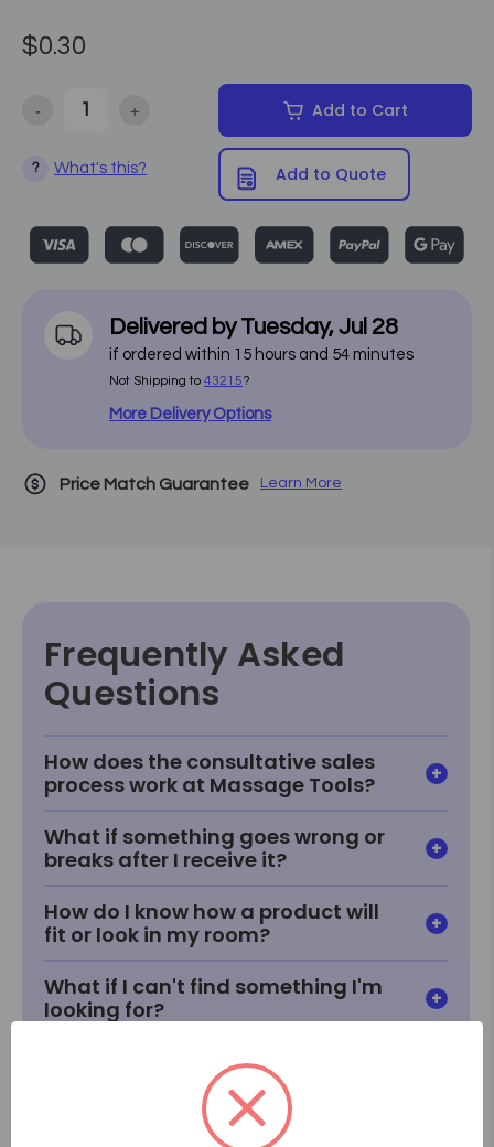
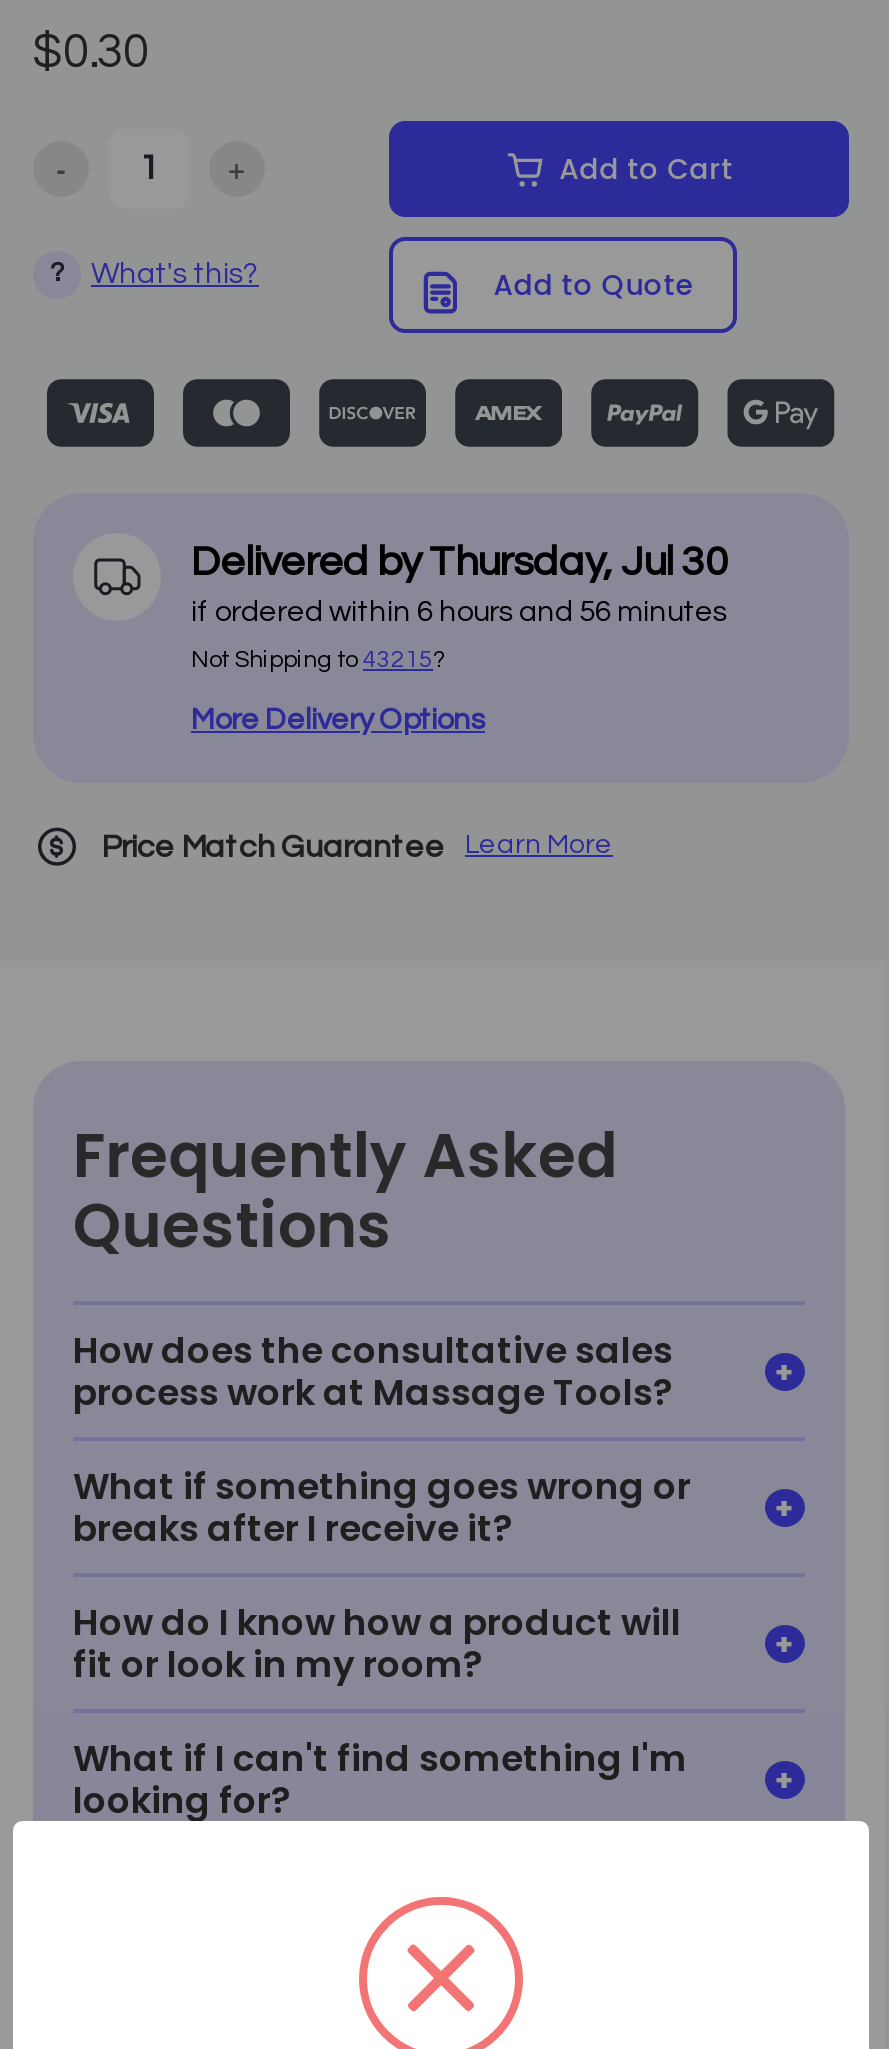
- Delivered byTuesday, Jul 28
+ Delivered byThursday, Jul 30

- if ordered within 15 hours and 54 minutes
+ if ordered within 6 hours and 56 minutes
